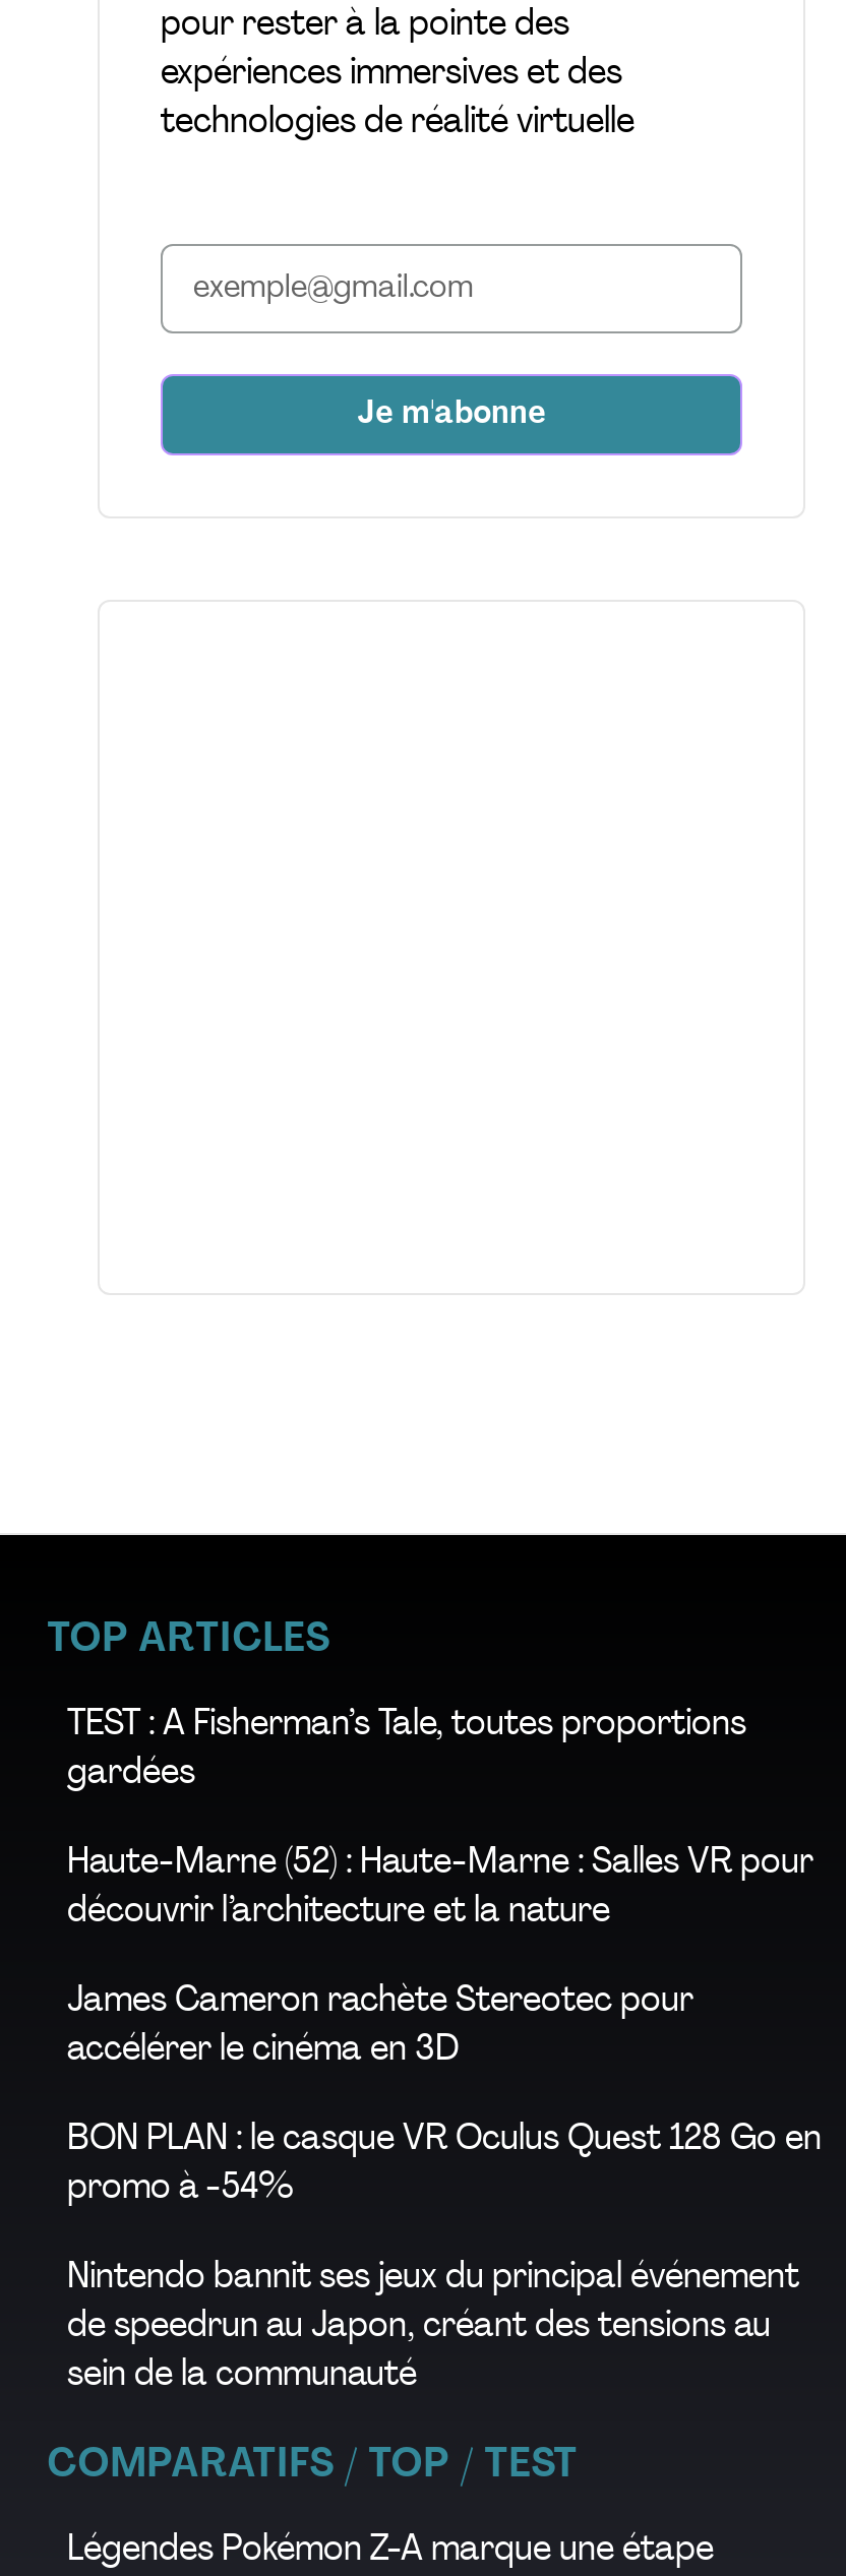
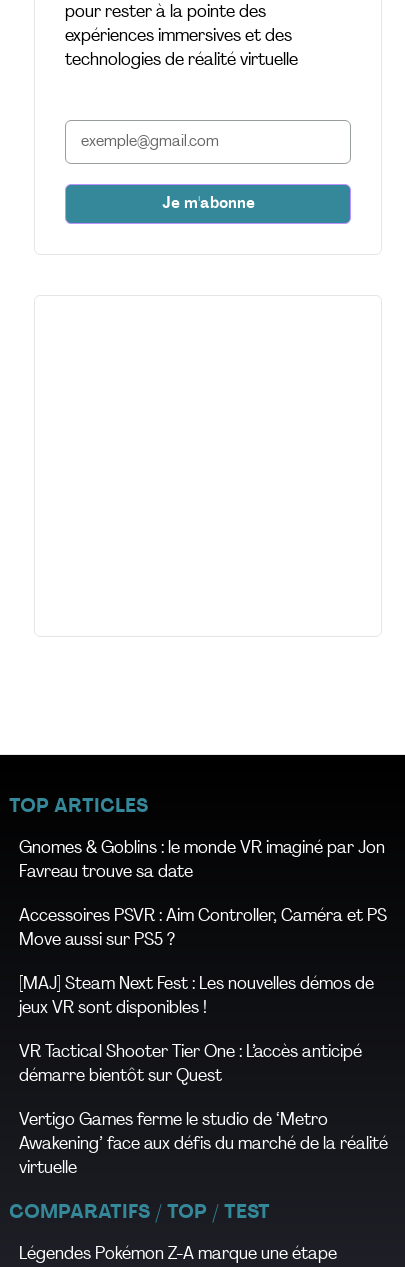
- TEST : A Fisherman’s Tale, toutes proportions
- gardées
+ Gnomes & Goblins : le monde VR imaginé par Jon
+ Favreau trouve sa date

- Haute-Marne (52) : Haute-Marne : Salles VR pour
- découvrir l’architecture et la nature
+ Accessoires PSVR : Aim Controller, Caméra et PS
+ Move aussi sur PS5 ?

- James Cameron rachète Stereotec pour
- accélérer le cinéma en 3D
+ [MAJ] Steam Next Fest : Les nouvelles démos de
+ jeux VR sont disponibles !

- BON PLAN : le casque VR Oculus Quest 128 Go en
- promo à -54%
+ VR Tactical Shooter Tier One : L’accès anticipé
+ démarre bientôt sur Quest

- Nintendo bannit ses jeux du principal événement
- de speedrun au Japon, créant des tensions au
- sein de la communauté
+ Vertigo Games ferme le studio de ‘Metro
+ Awakening’ face aux défis du marché de la réalité
+ virtuelle
